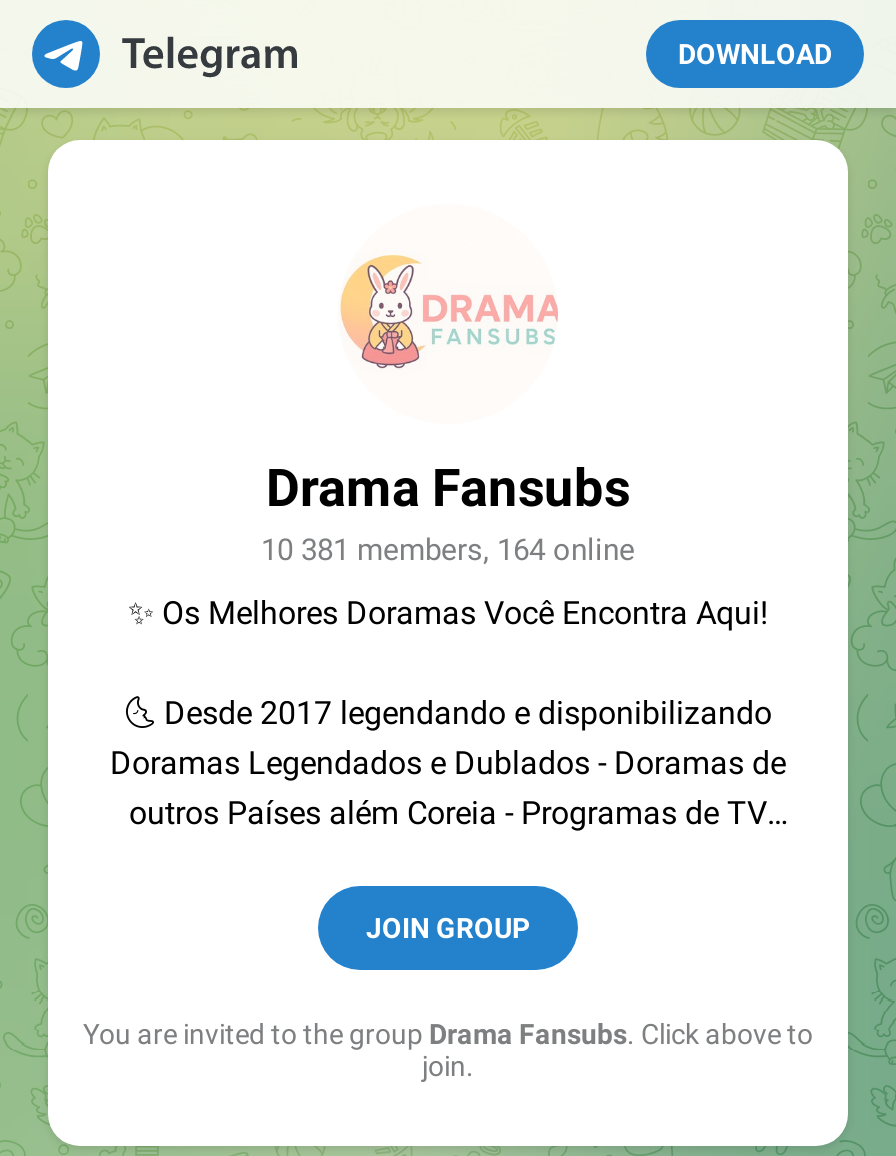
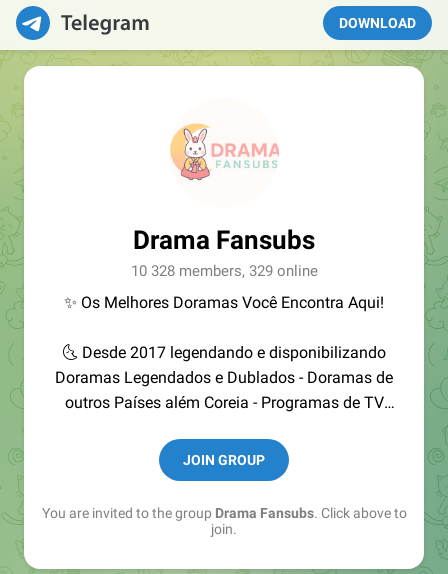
- 10 381 members, 164 online
+ 10 328 members, 329 online
